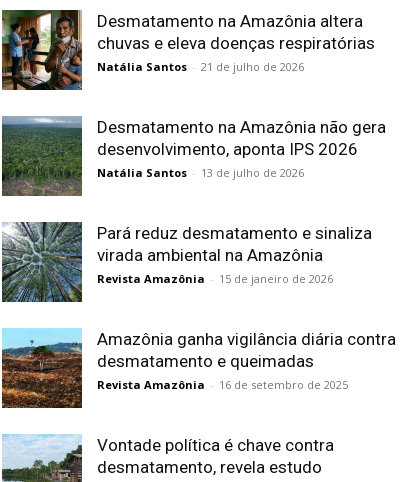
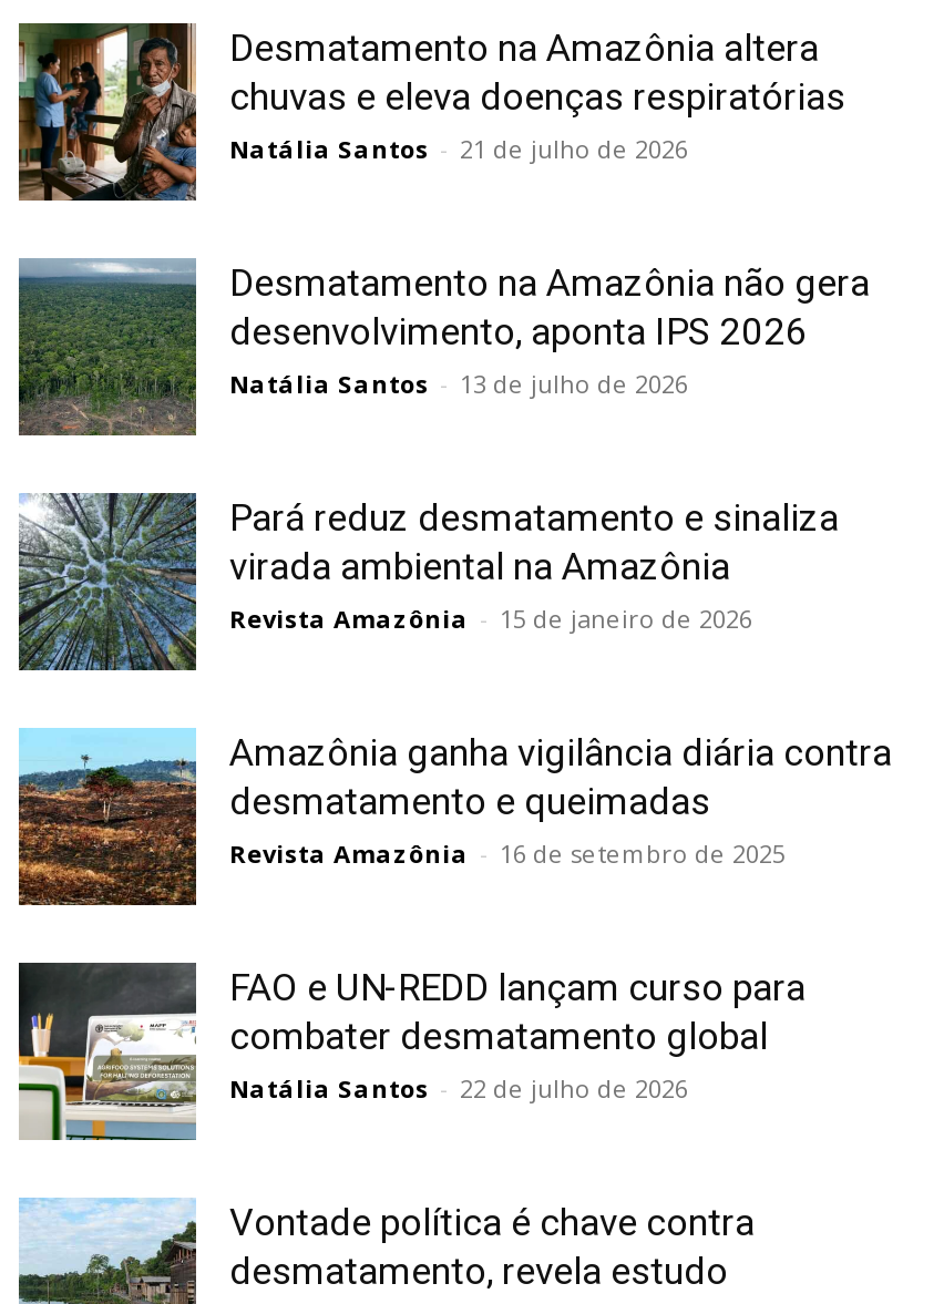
+ [image]
+ FAO e UN-REDD lançam curso para
+ combater desmatamento global
+ Natália Santos - 22 de julho de 2026
